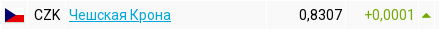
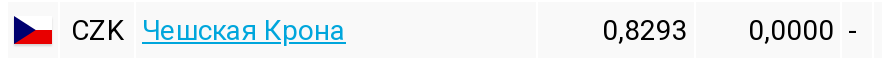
- 0,8307
- +0,0001
+ 0,8293
+ 0,0000 -
